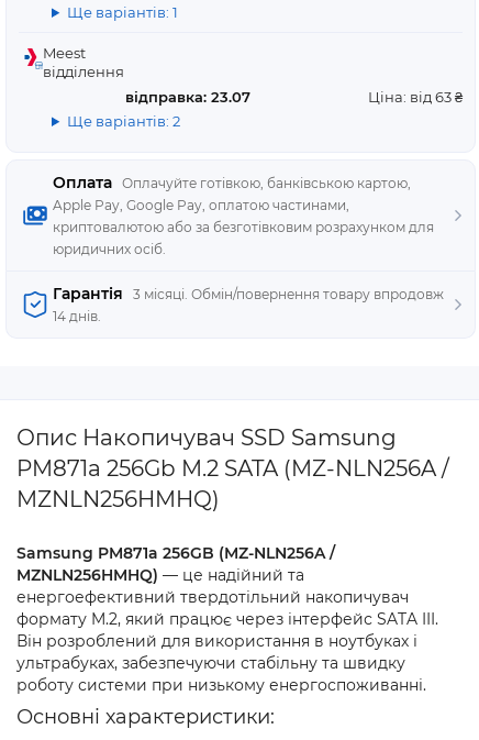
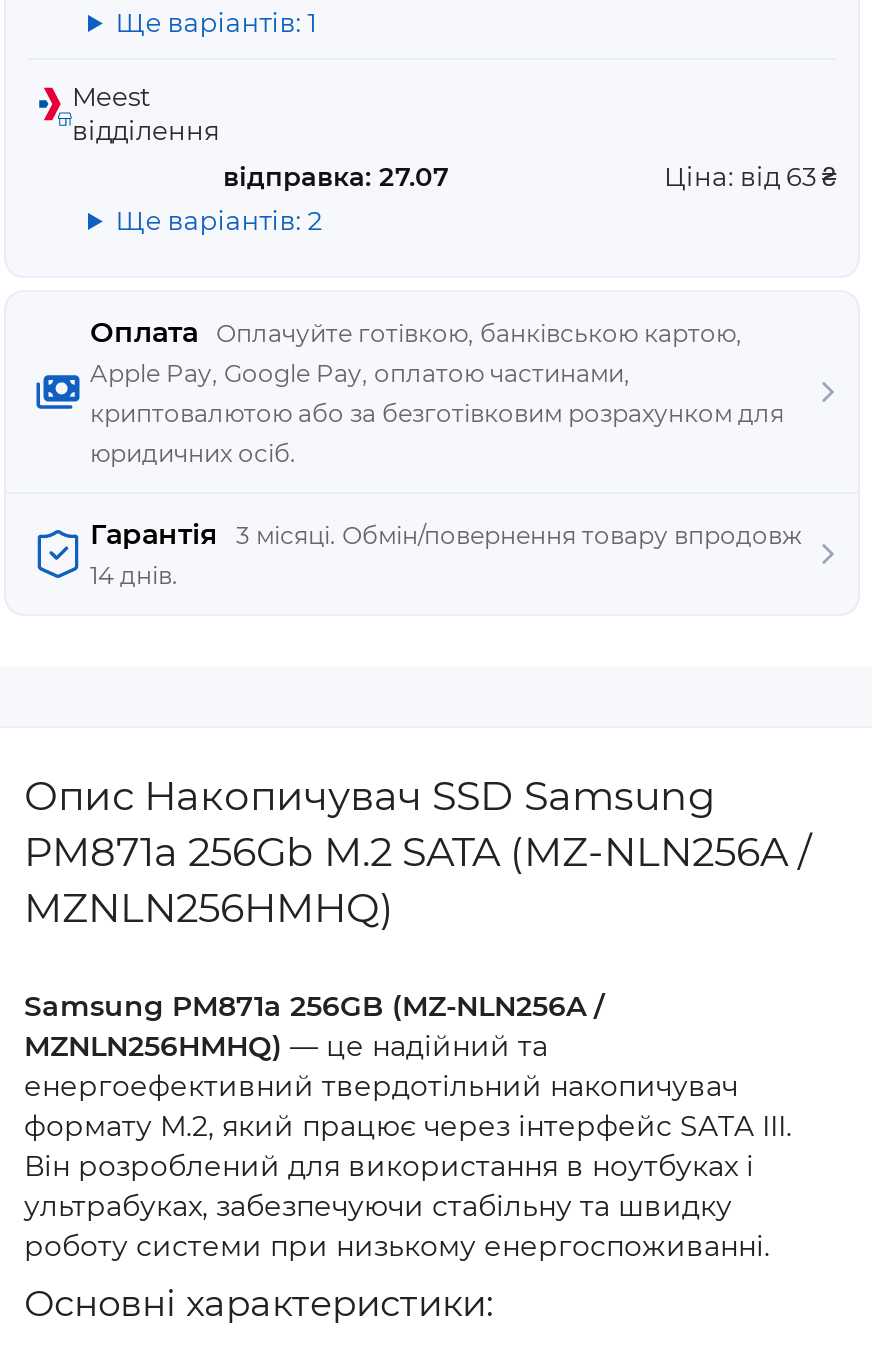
- відправка: 23.07
+ відправка: 27.07
